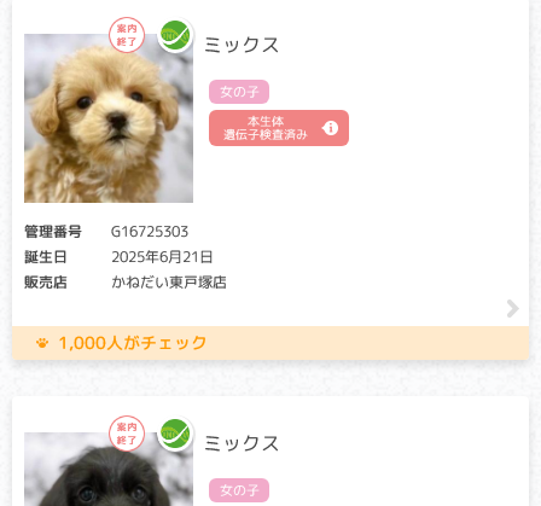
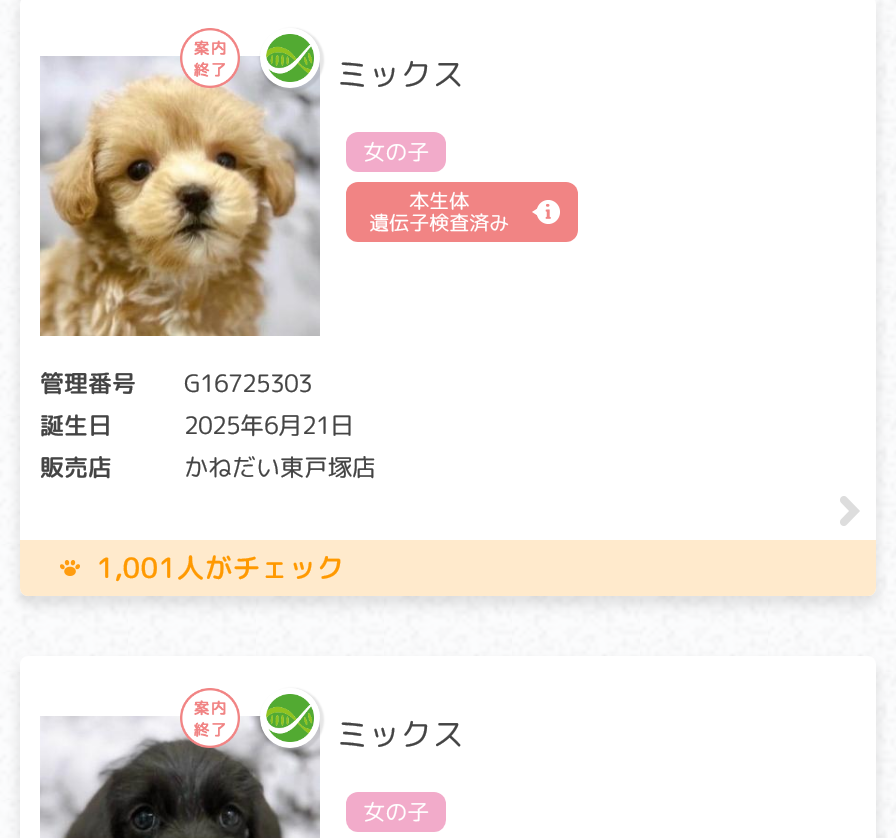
- 1,000人がチェック
+ 1,001人がチェック
